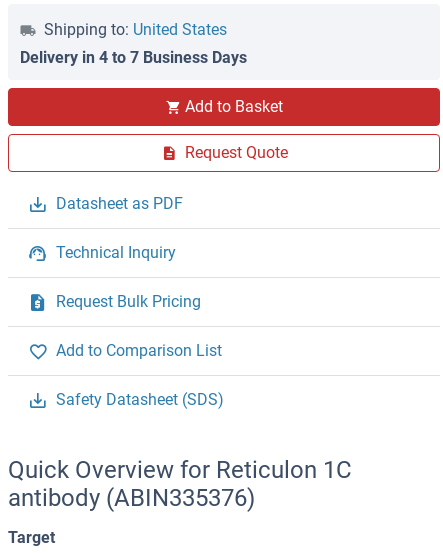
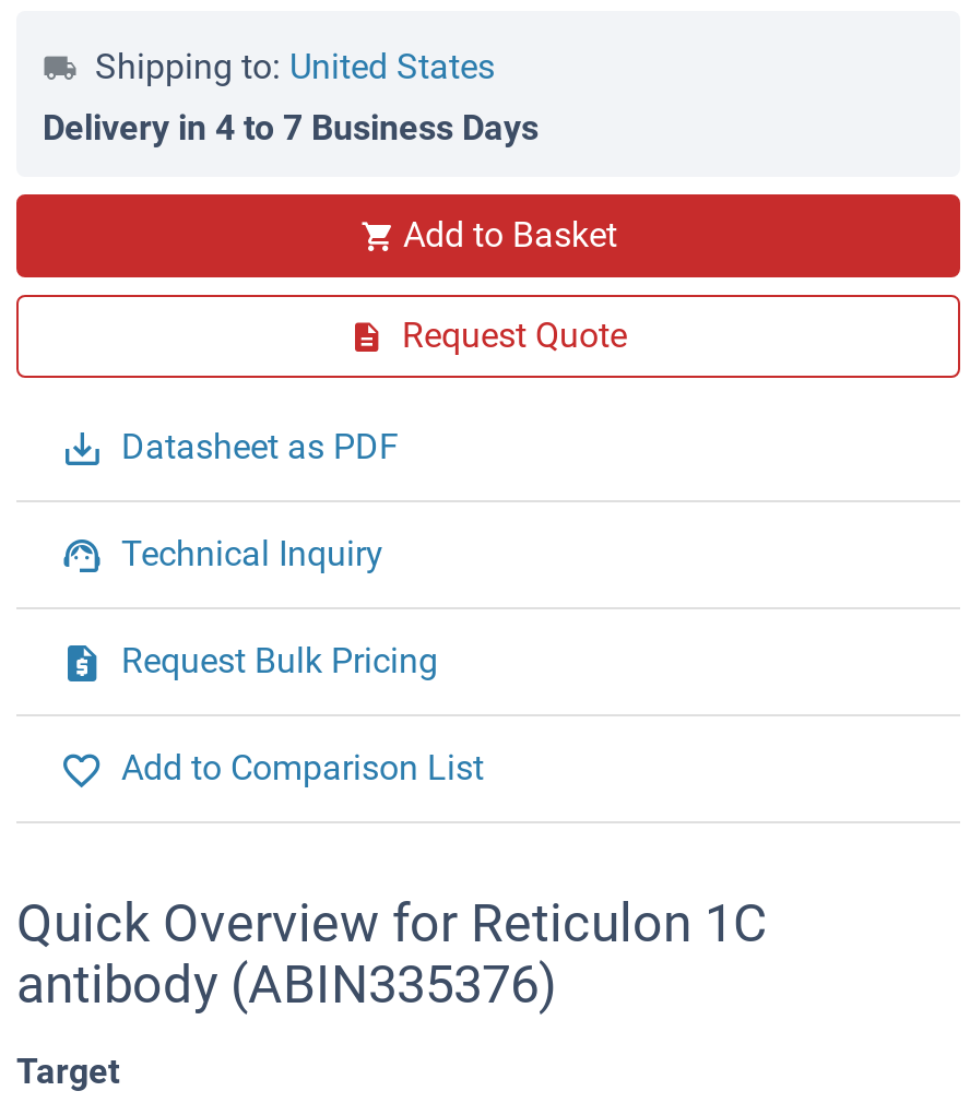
- Safety Datasheet (SDS)
